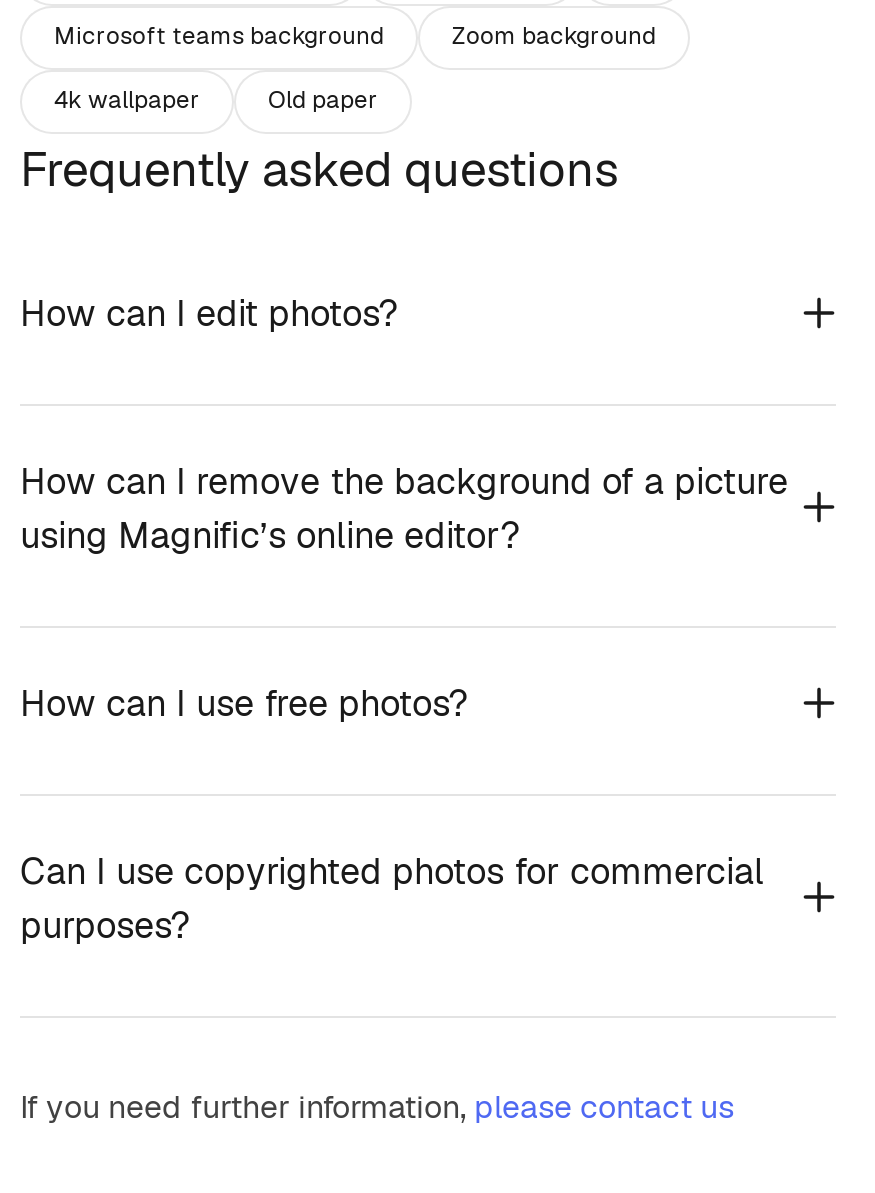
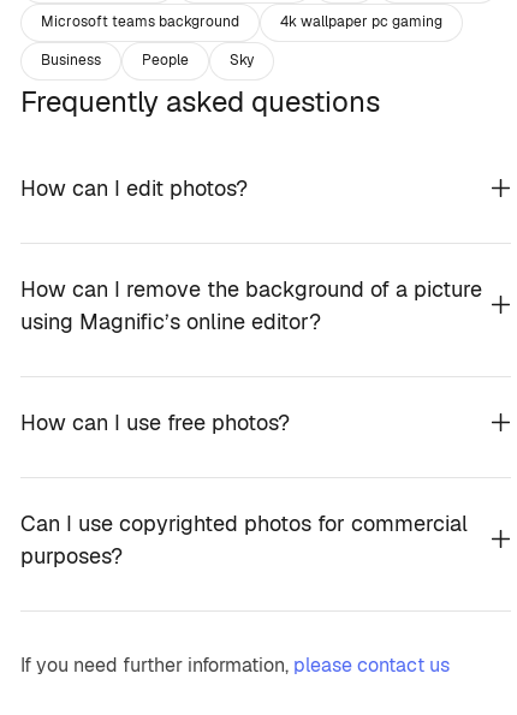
- Zoom background
+ 4k wallpaper pc gaming

- 4k wallpaper
- Old paper
+ Business
+ People
+ Sky
